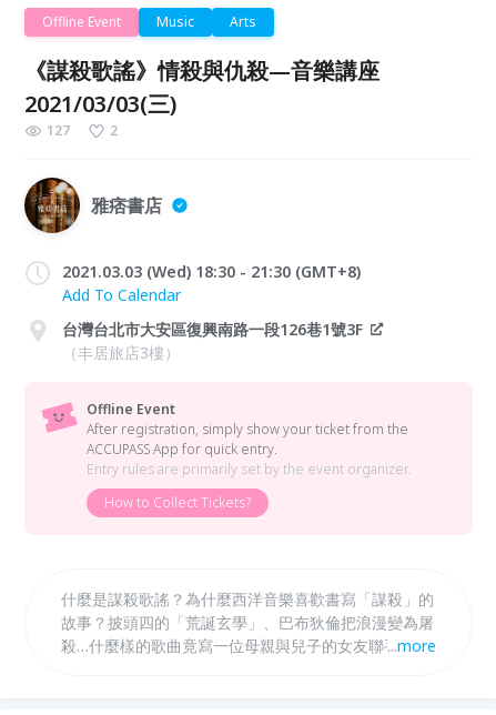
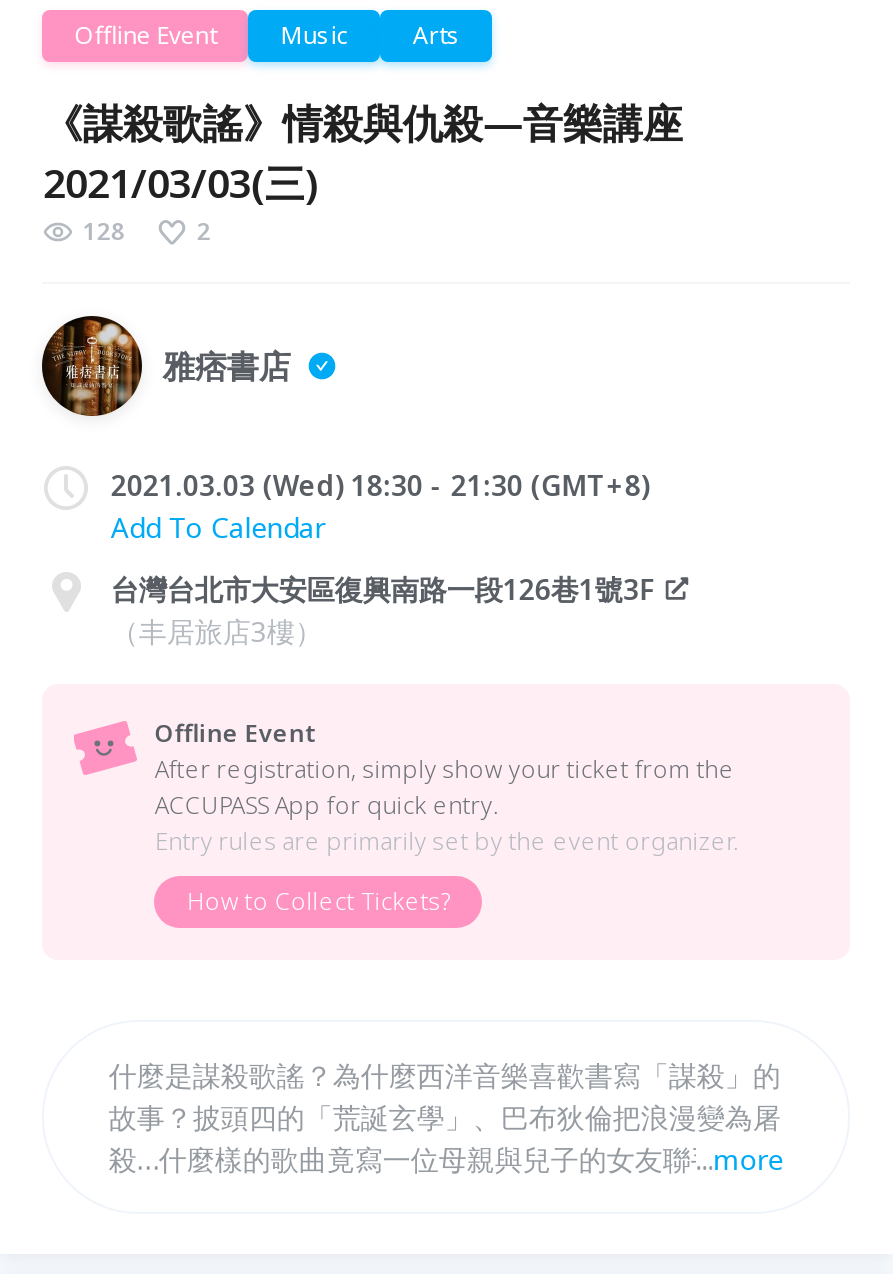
- 127
+ 128
